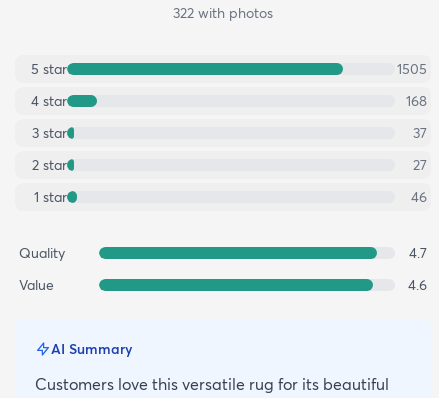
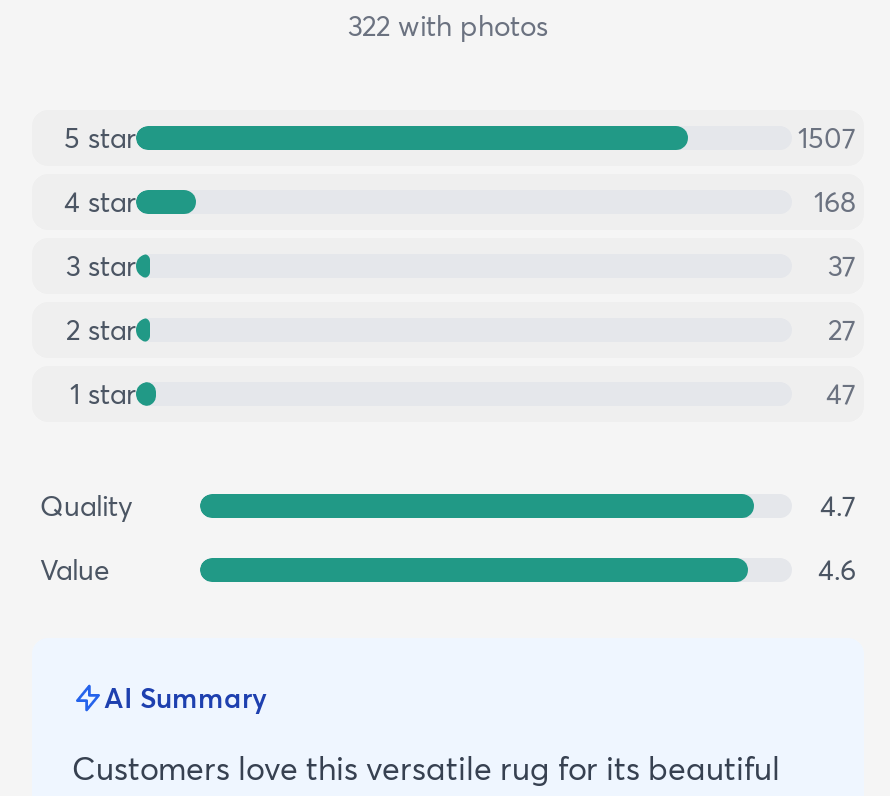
- 1505
+ 1507

- 46
+ 47
